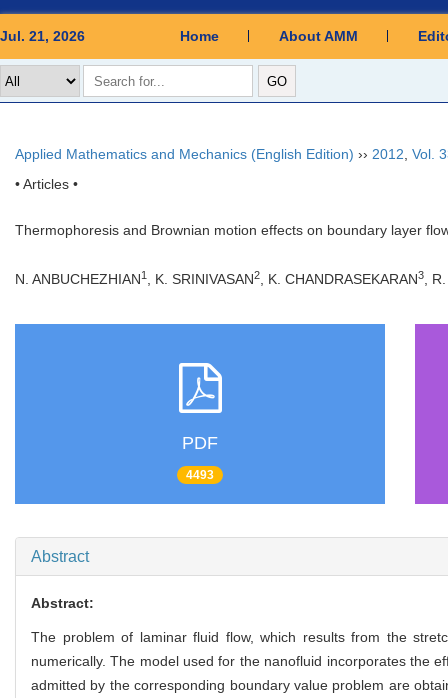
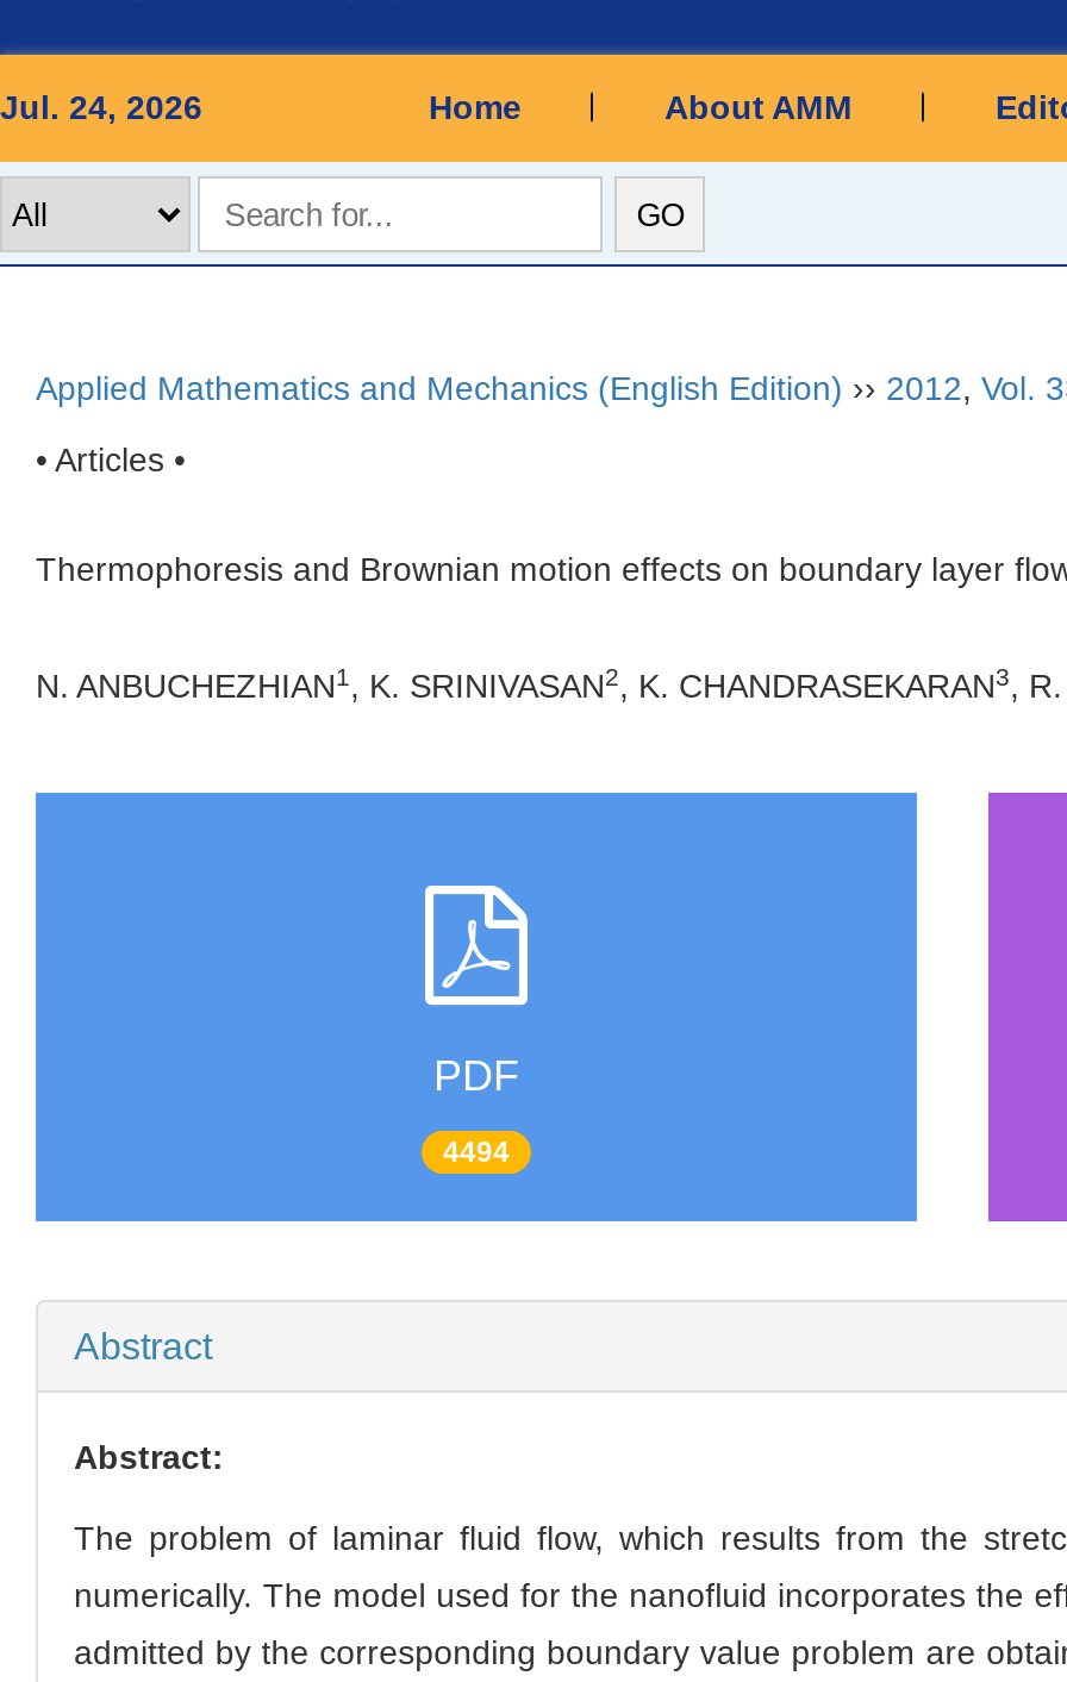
- Jul. 21, 2026
+ Jul. 24, 2026

- 4493
+ 4494
